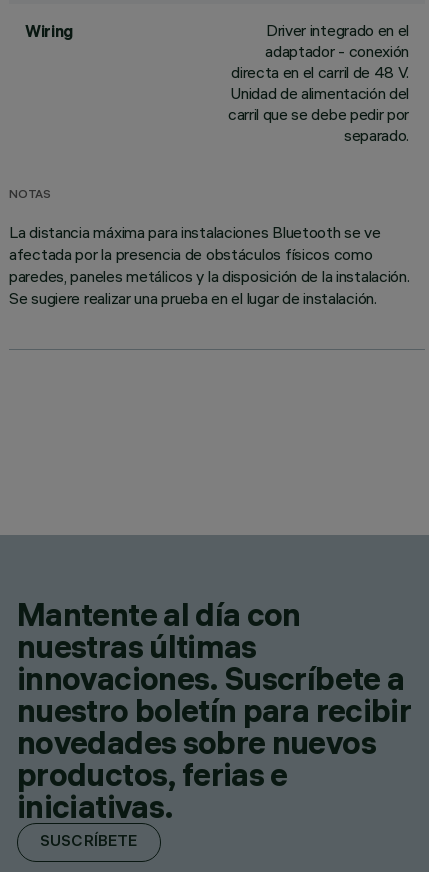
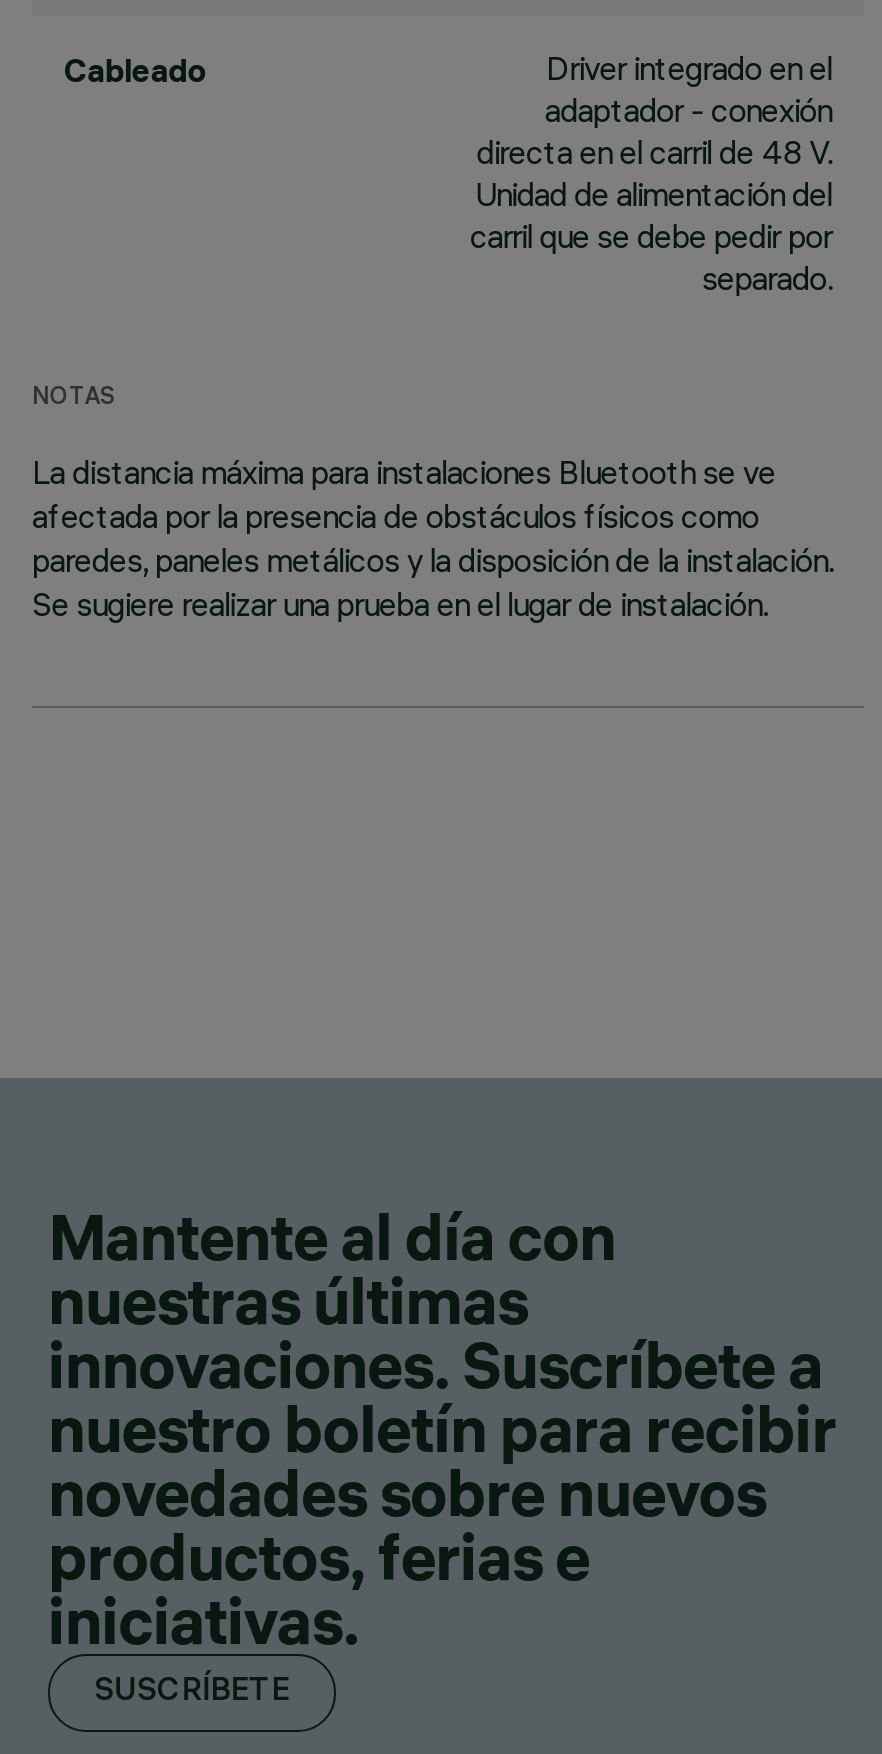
- Wiring
+ Cableado
